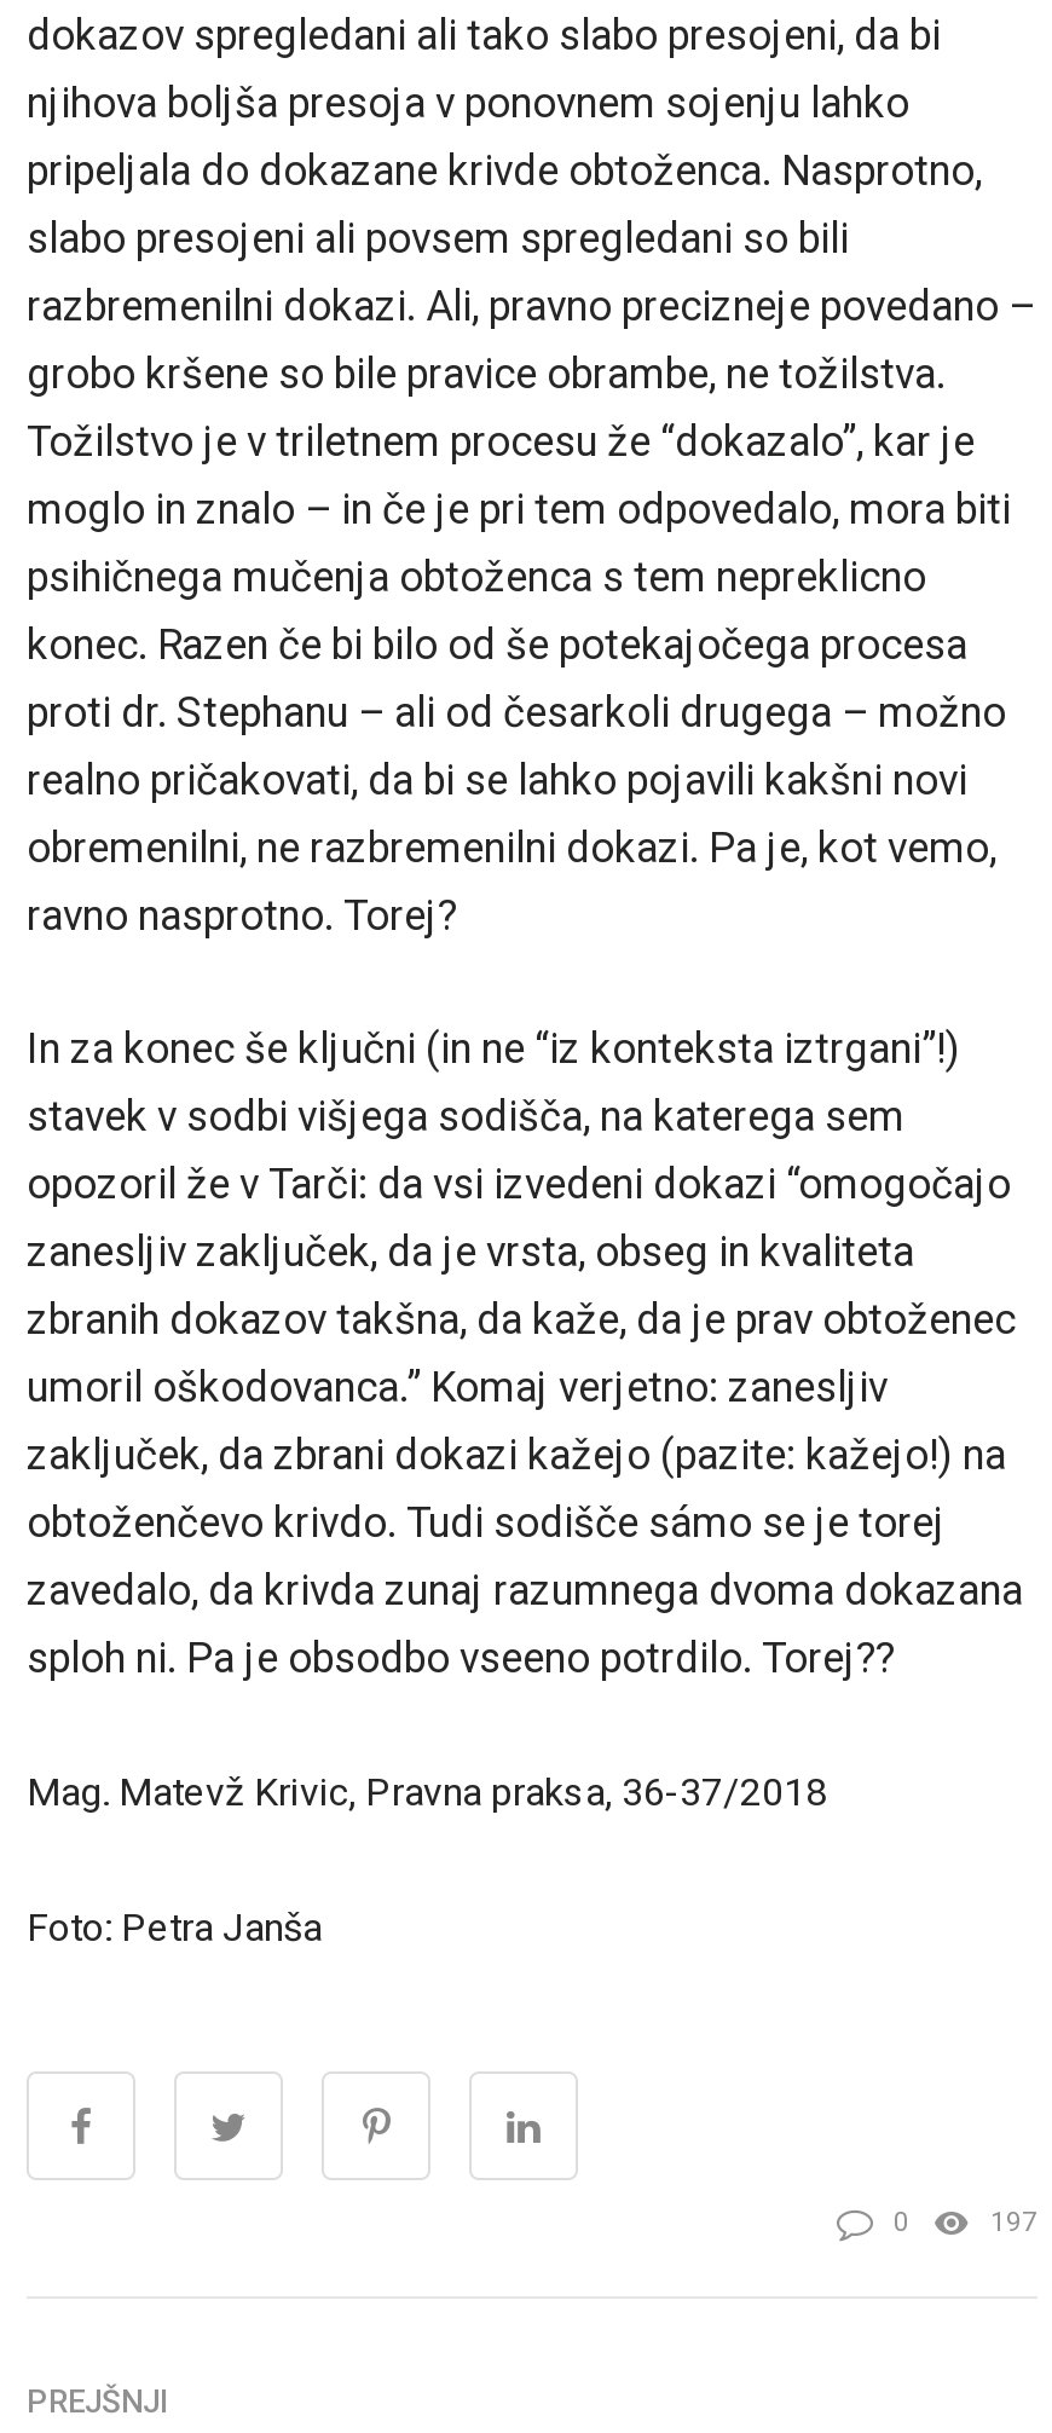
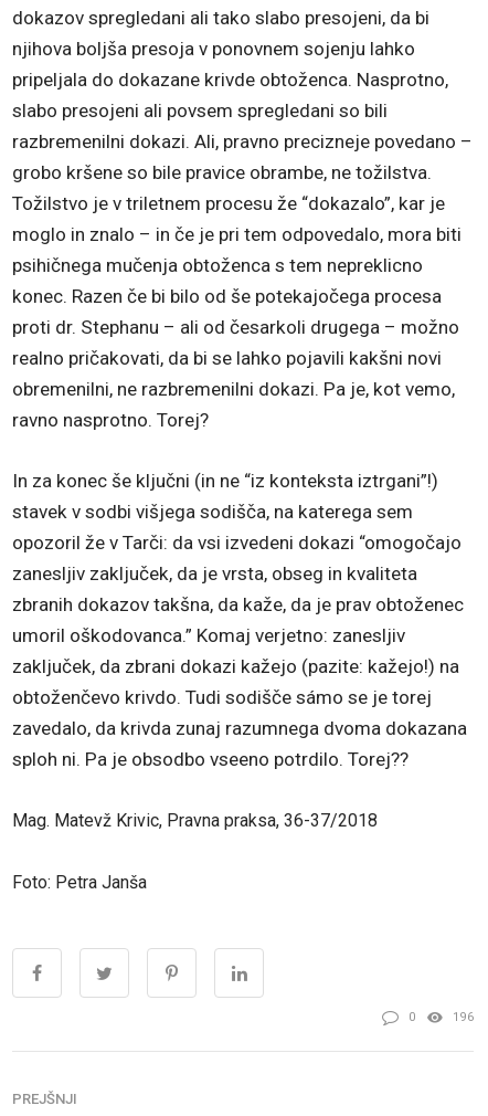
- 197
+ 196
